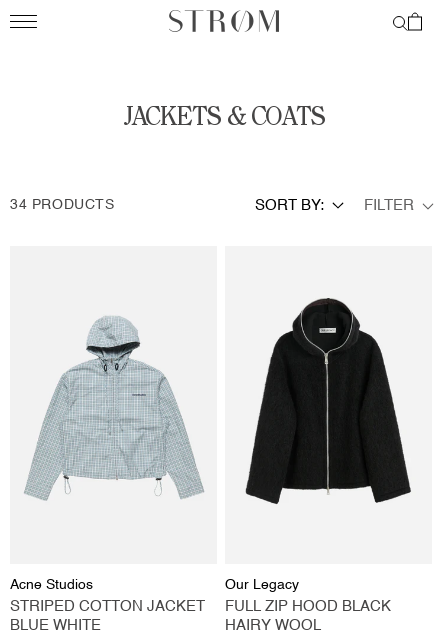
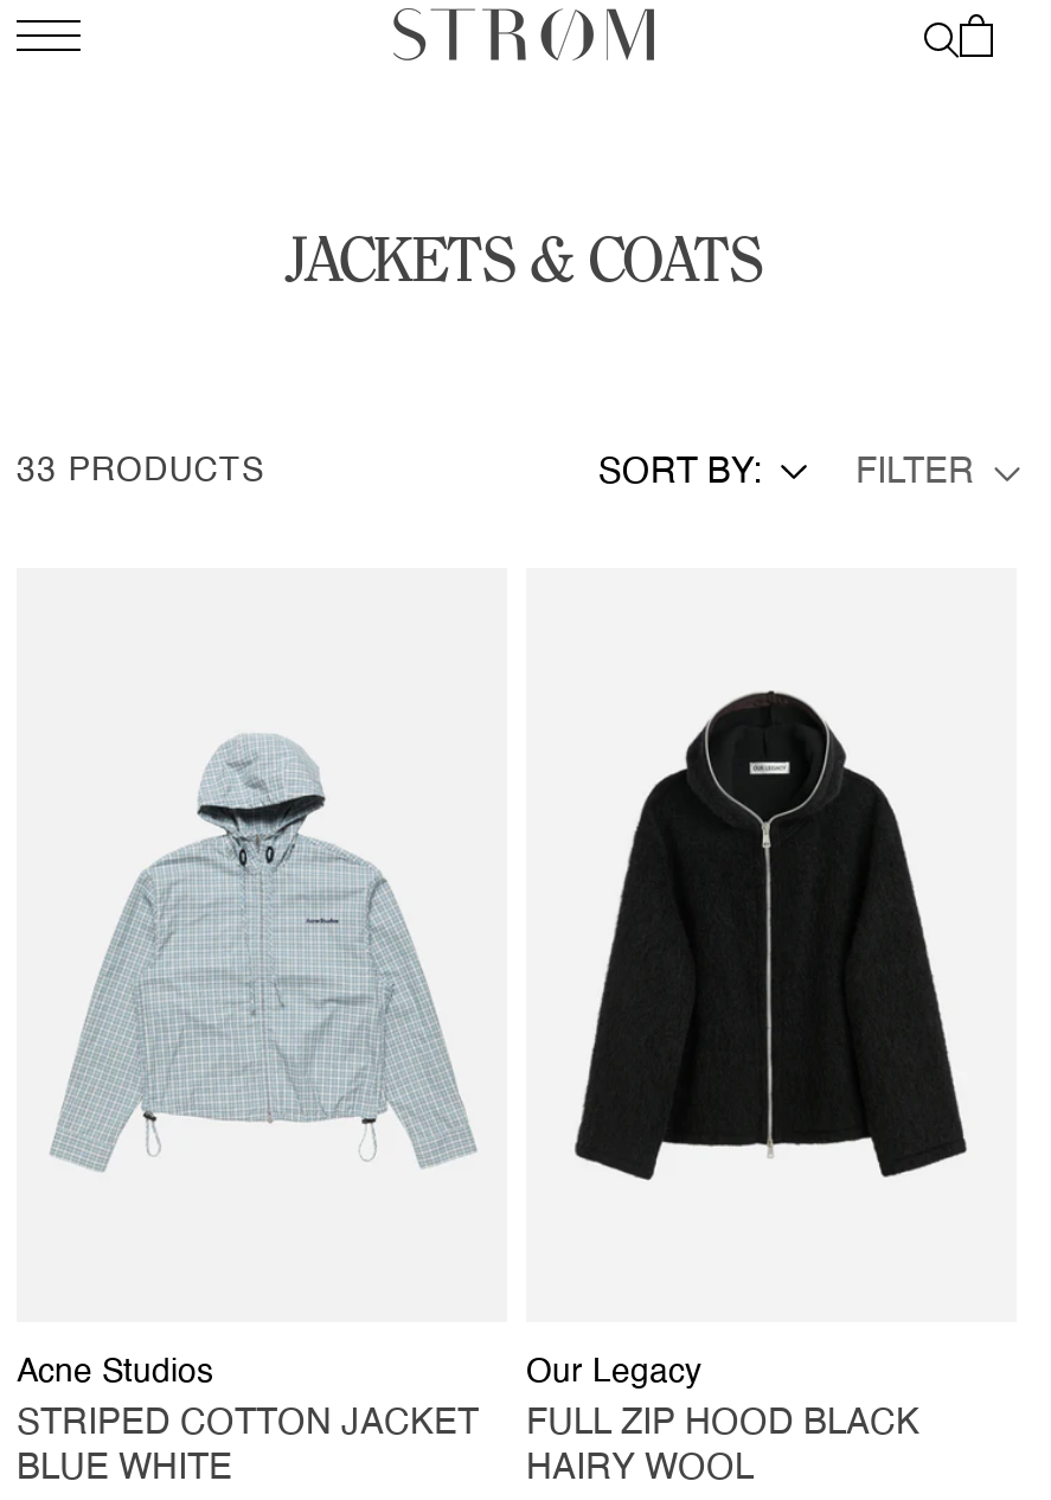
- 34 PRODUCTS
+ 33 PRODUCTS
